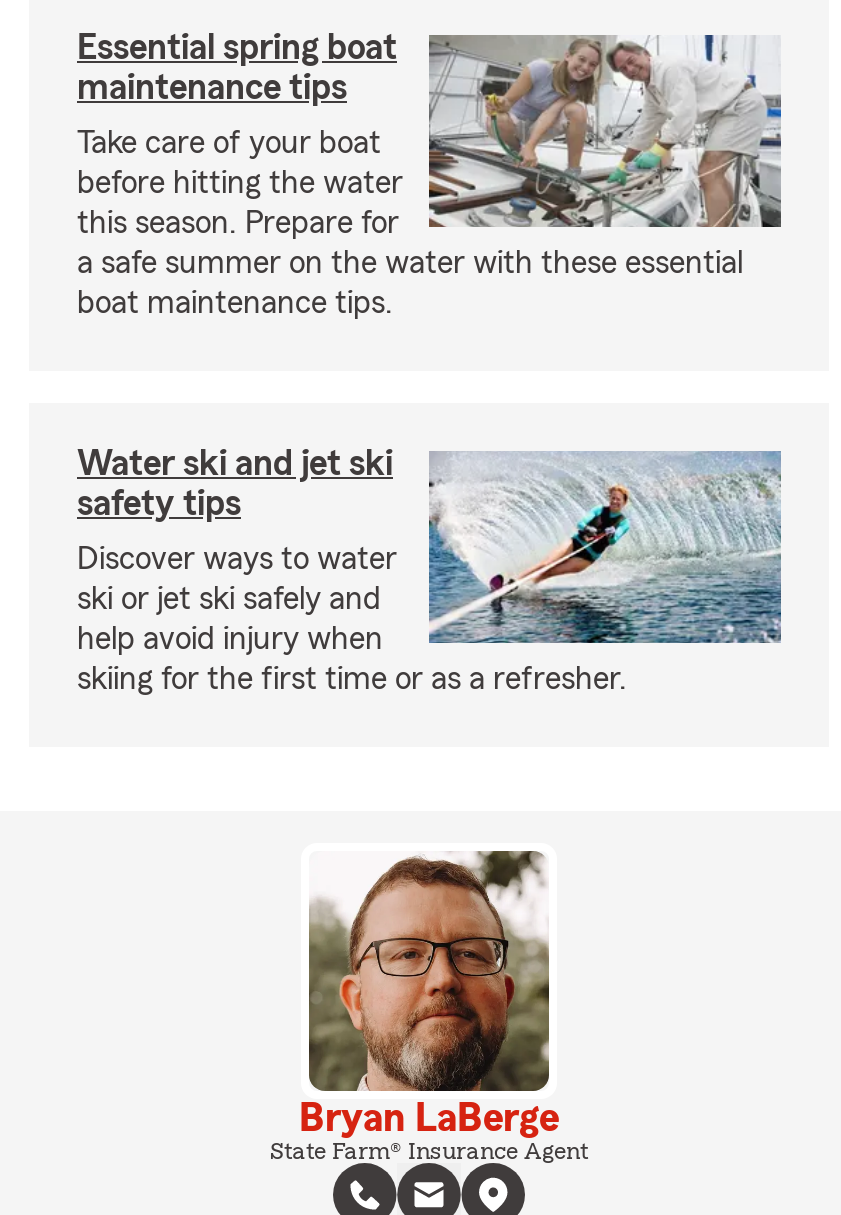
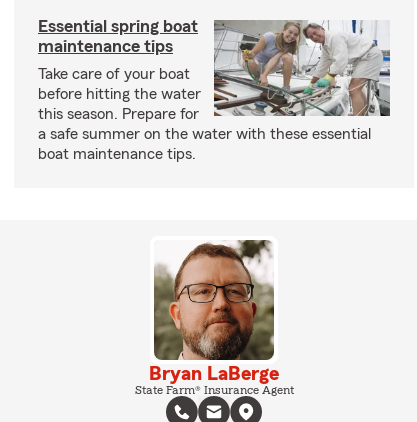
- [image]
- Water ski and jet ski
- safety tips
- Discover ways to water
- ski or jet ski safely and
- help avoid injury when
- skiing for the first time or as a refresher.
